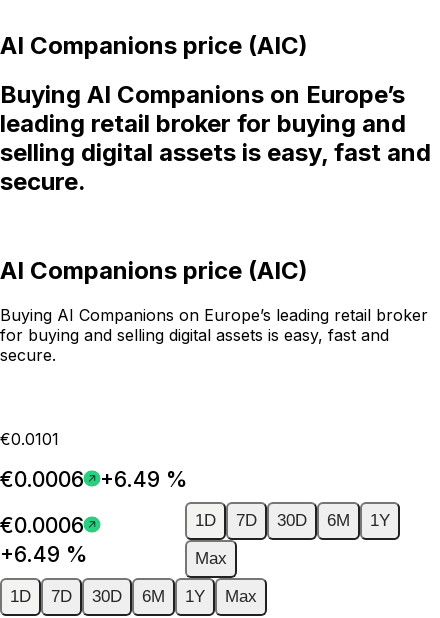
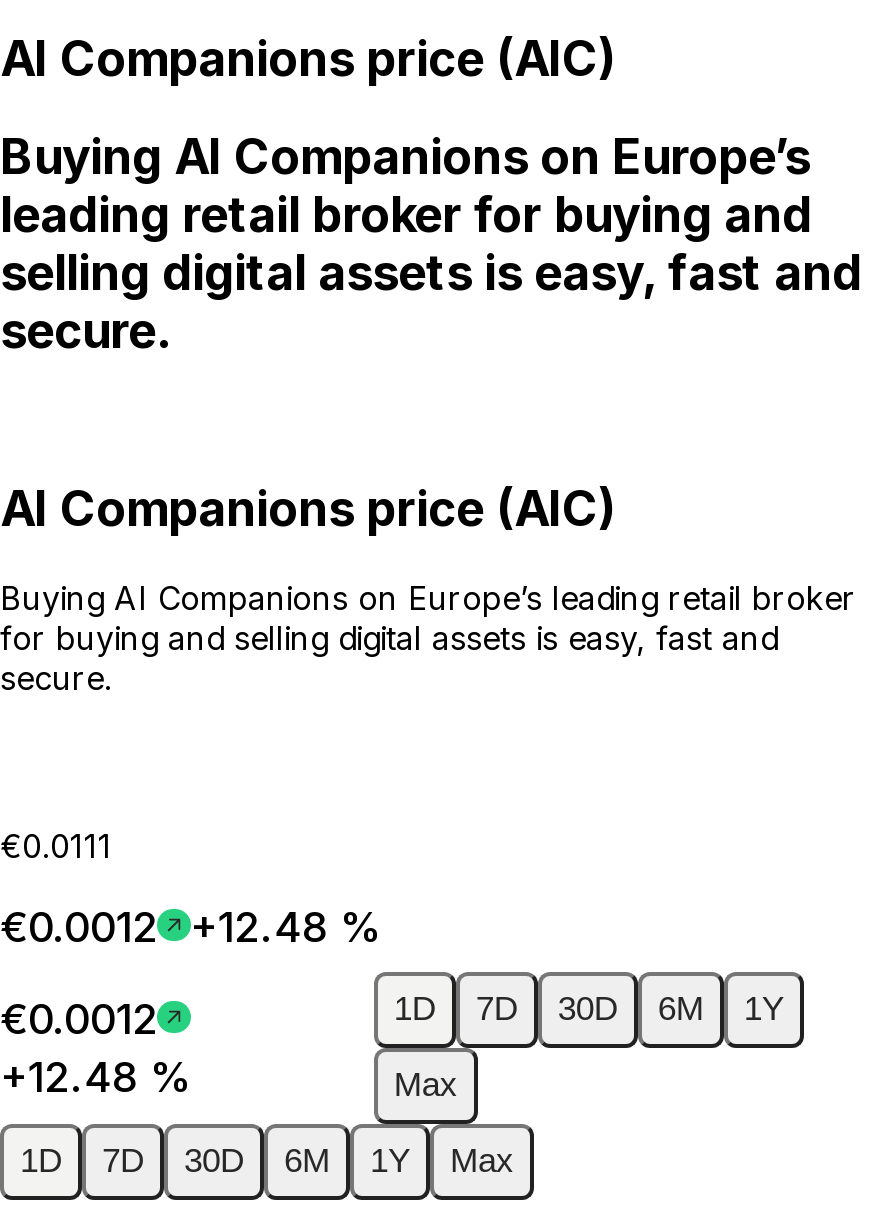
- €0.0101
+ €0.0111

- €0.0006
+ €0.0012

- +6.49 %
+ +12.48 %

- €0.0006
+ €0.0012

- +6.49 %
+ +12.48 %
